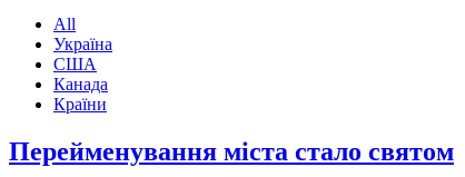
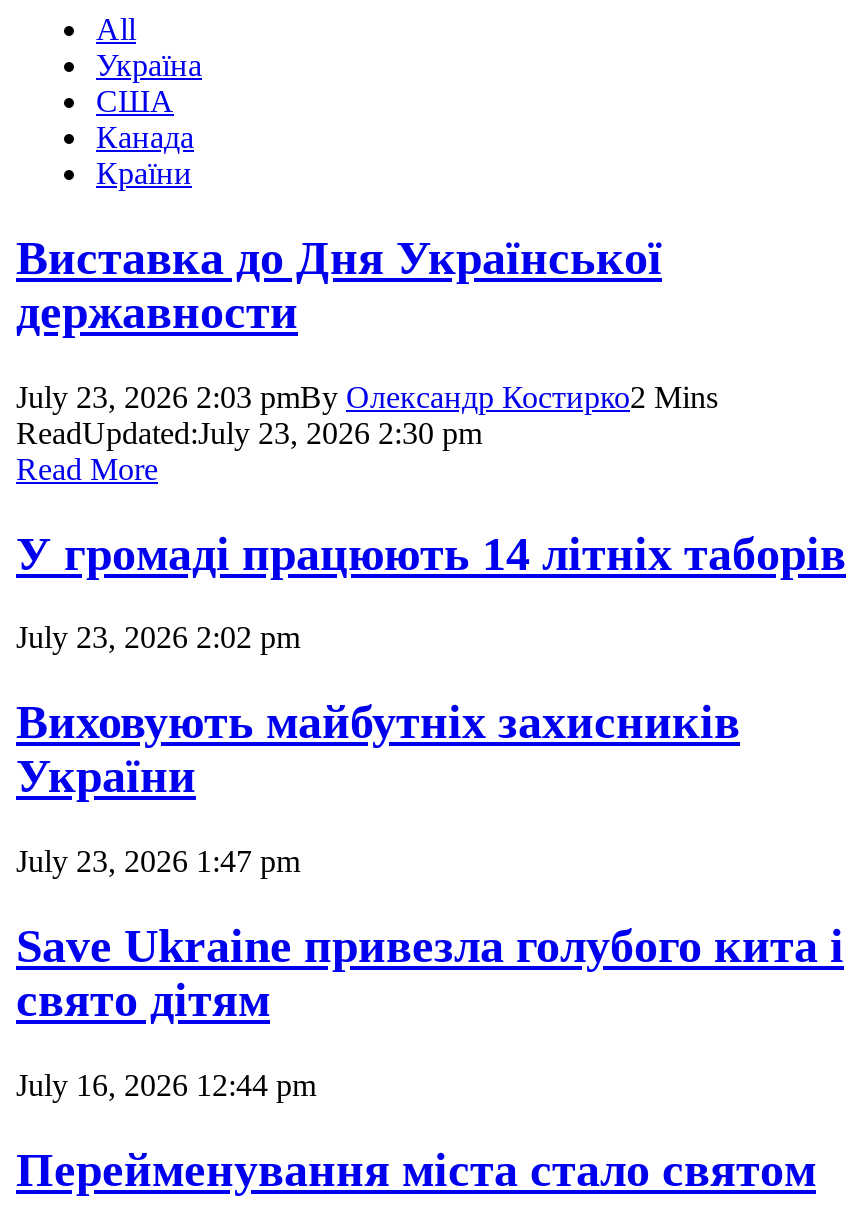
+ Виставка до Дня Української
+ державности
+ July 23, 2026 2:03 pmBy Олександр Костирко2 Mins
+ ReadUpdated:July 23, 2026 2:30 pm
+ Read More
+ У громаді працюють 14 літніх таборів
+ July 23, 2026 2:02 pm
+ Виховують майбутніх захисників
+ України
+ July 23, 2026 1:47 pm
+ Save Ukraine привезла голубого кита і
+ свято дітям
+ July 16, 2026 12:44 pm
